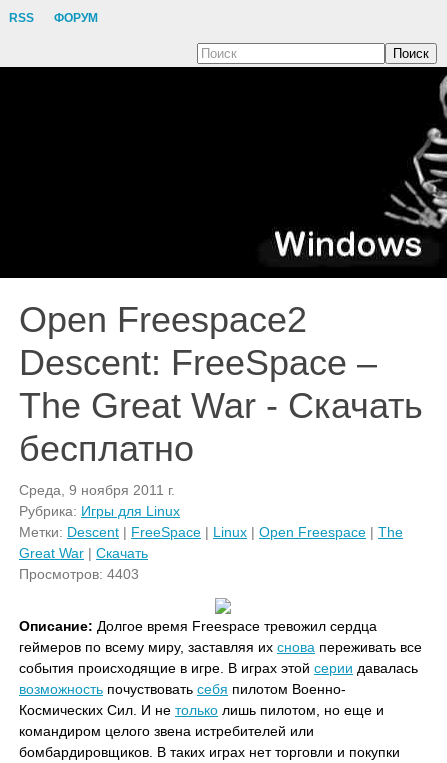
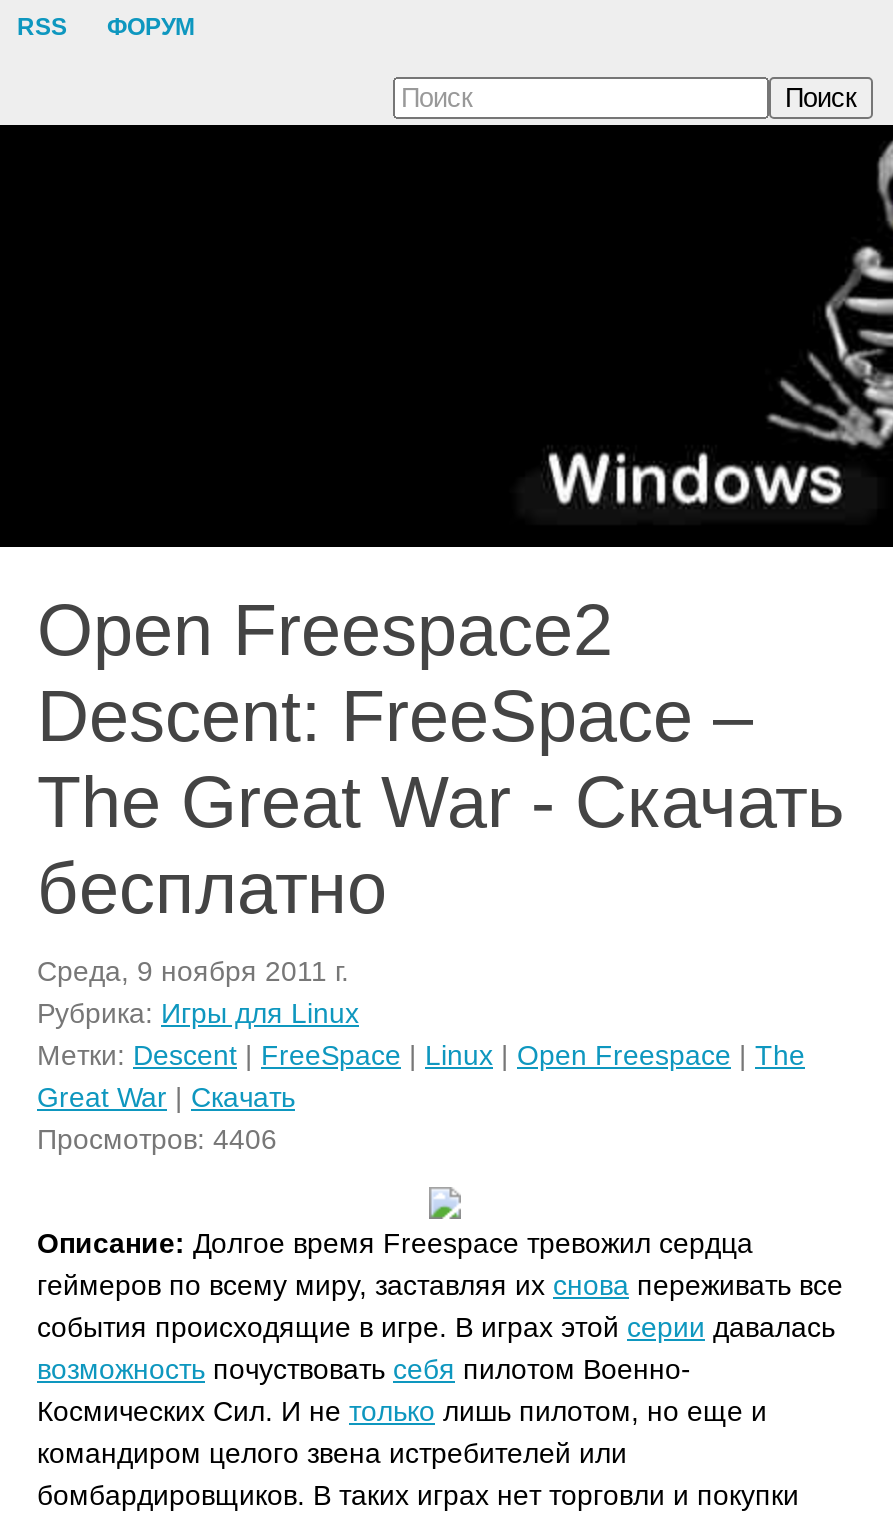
- Просмотров: 4403
+ Просмотров: 4406
